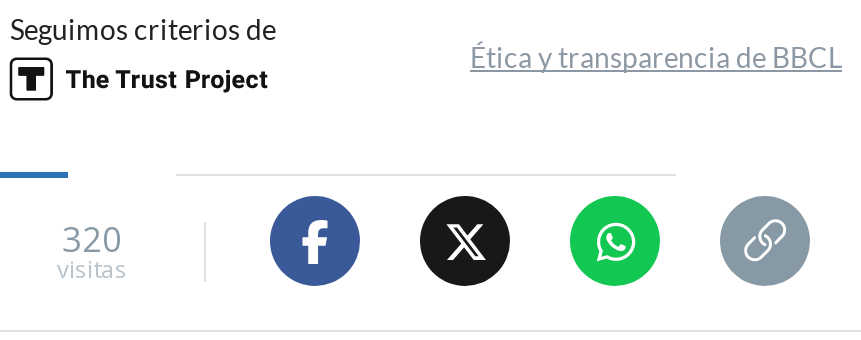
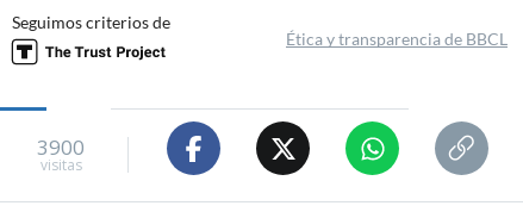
- 320
+ 3900
